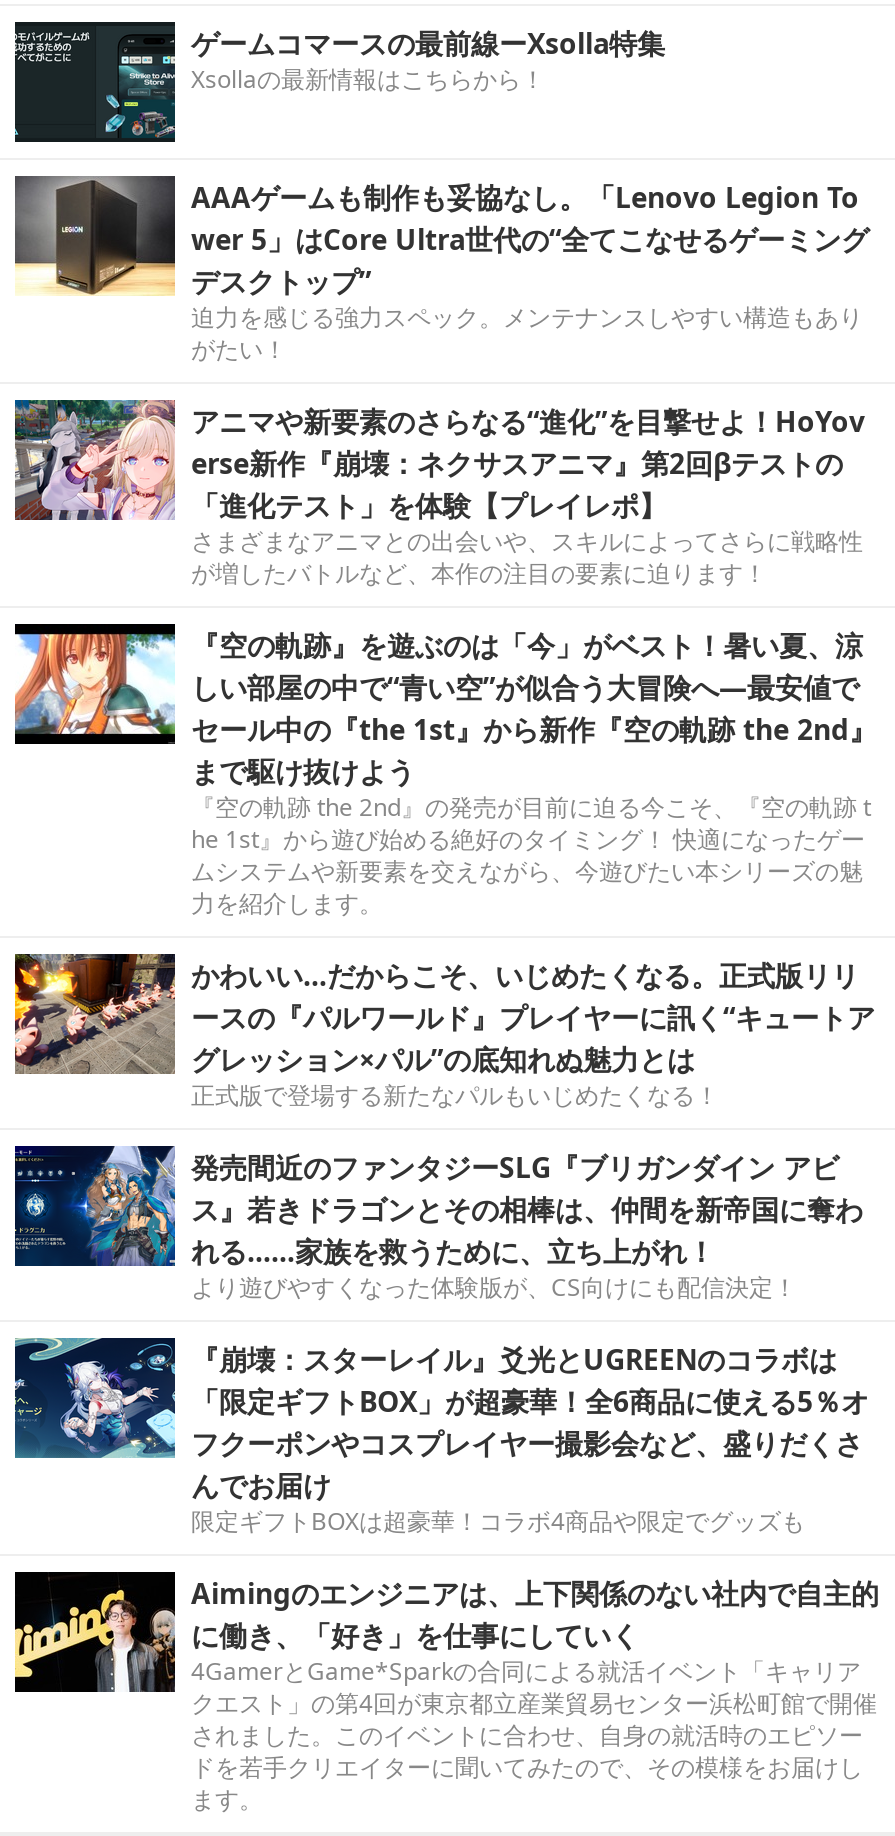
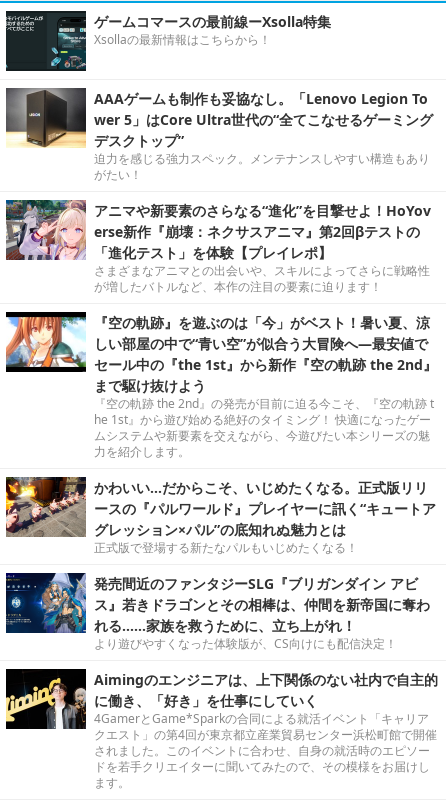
- [image]
- 『崩壊：スターレイル』爻光とUGREENのコラボは
- 「限定ギフトBOX」が超豪華！全6商品に使える5％オ
- フクーポンやコスプレイヤー撮影会など、盛りだくさ
- んでお届け
- 限定ギフトBOXは超豪華！コラボ4商品や限定でグッズも
